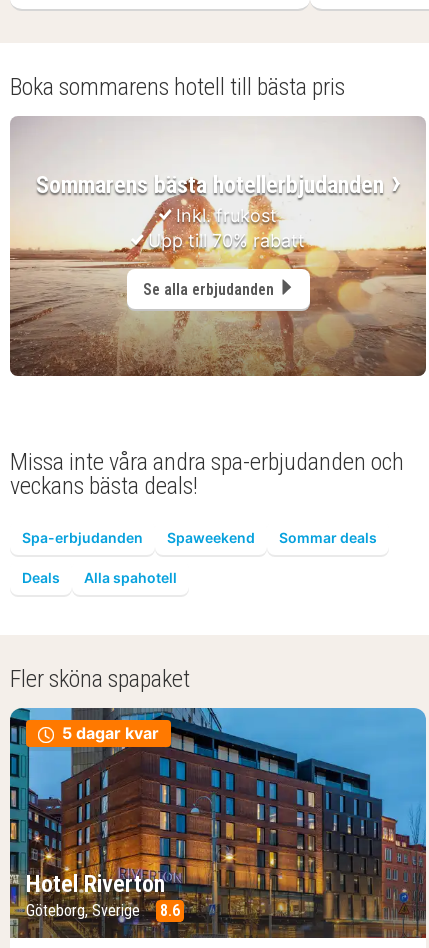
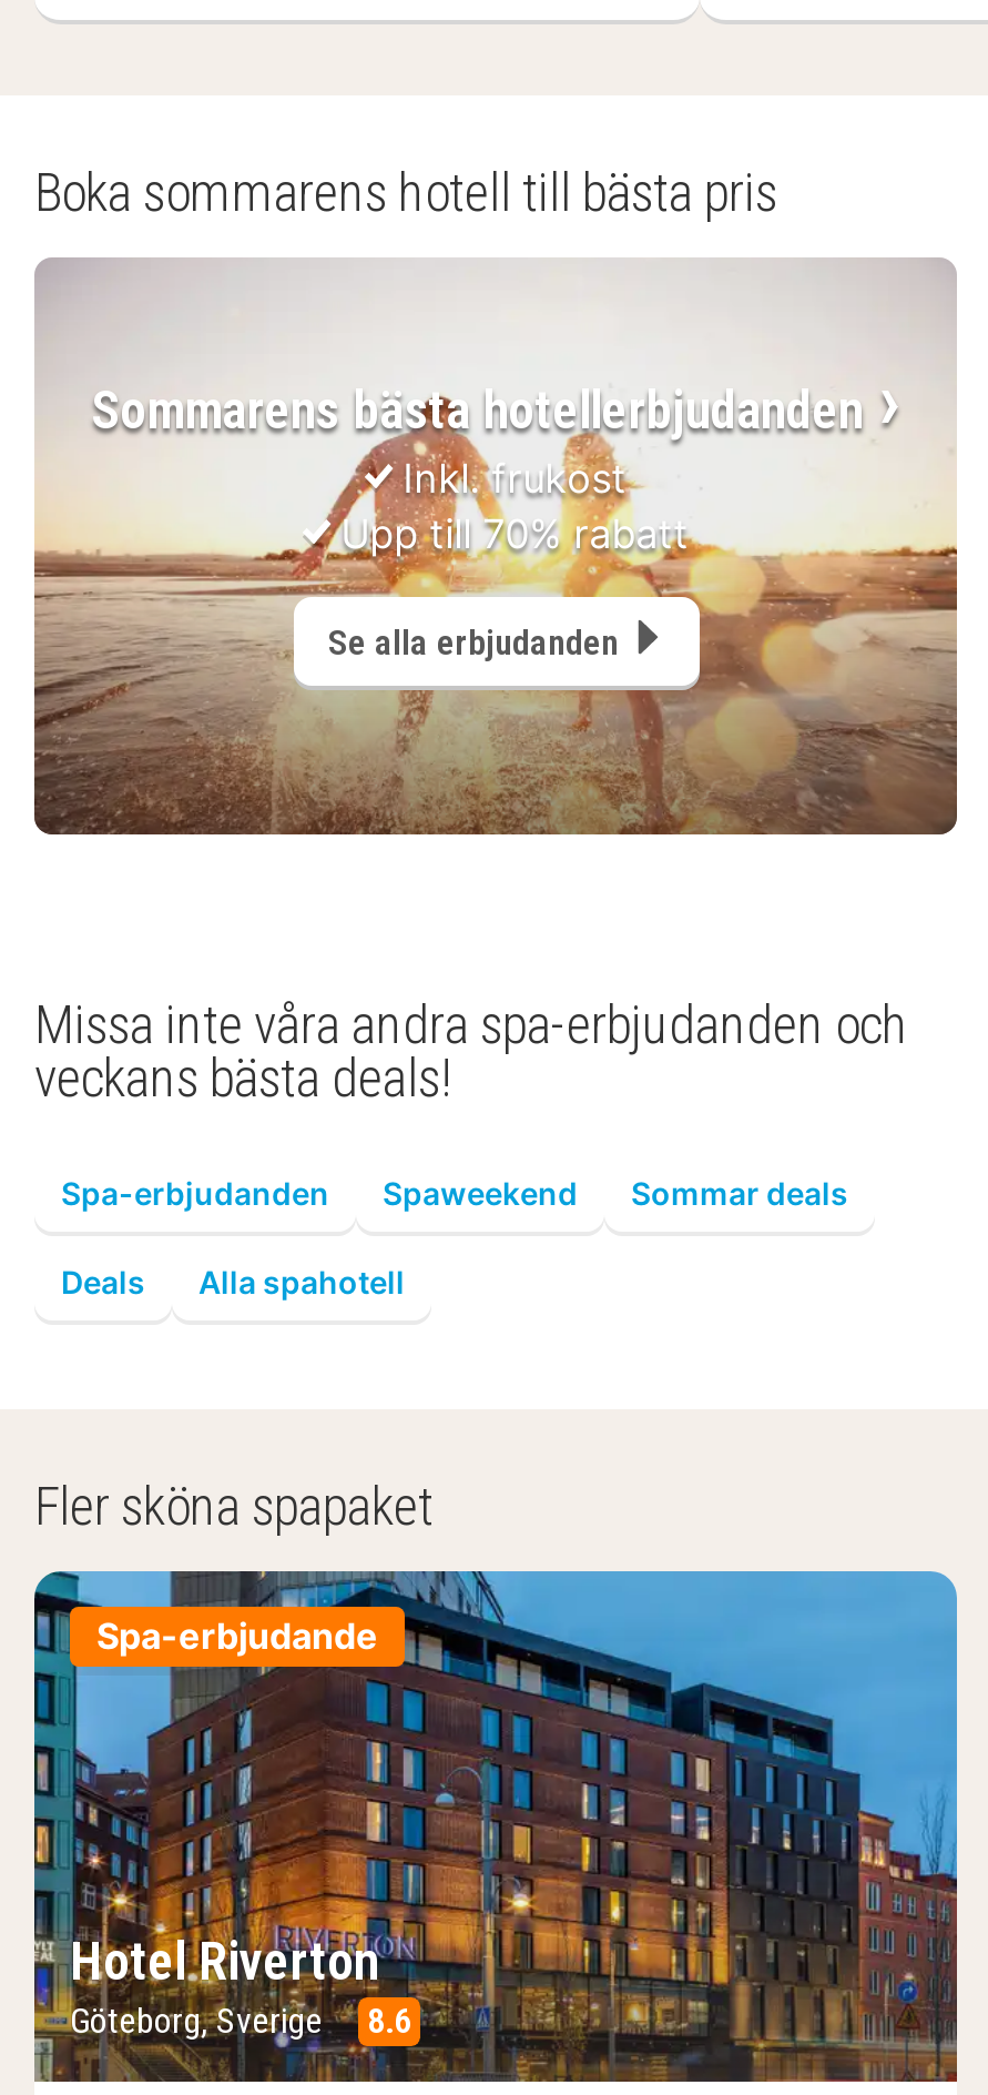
- 5 dagar kvar
+ Spa-erbjudande
